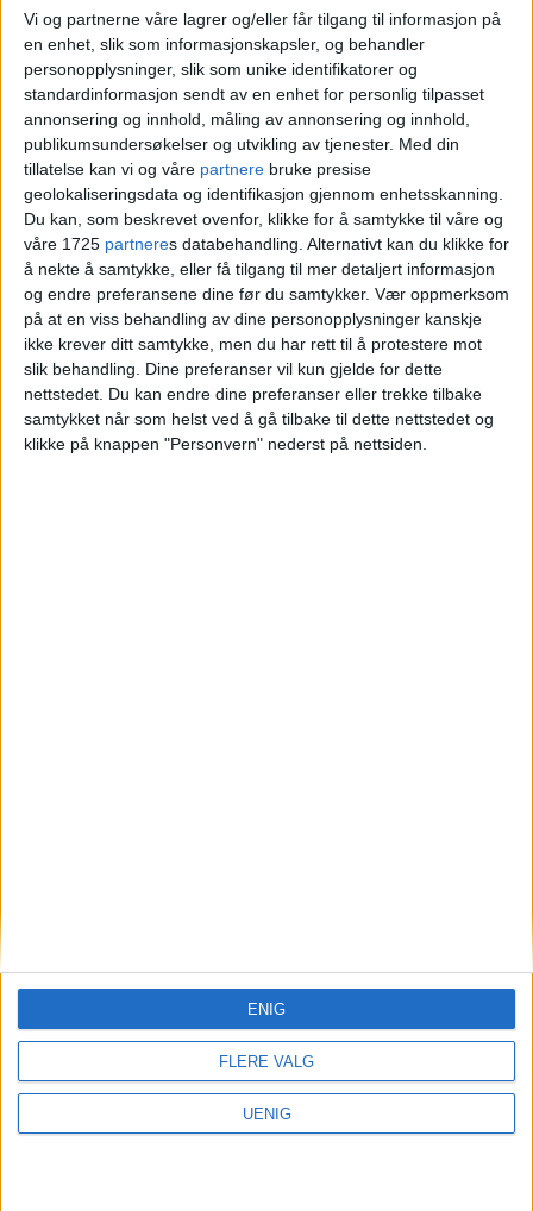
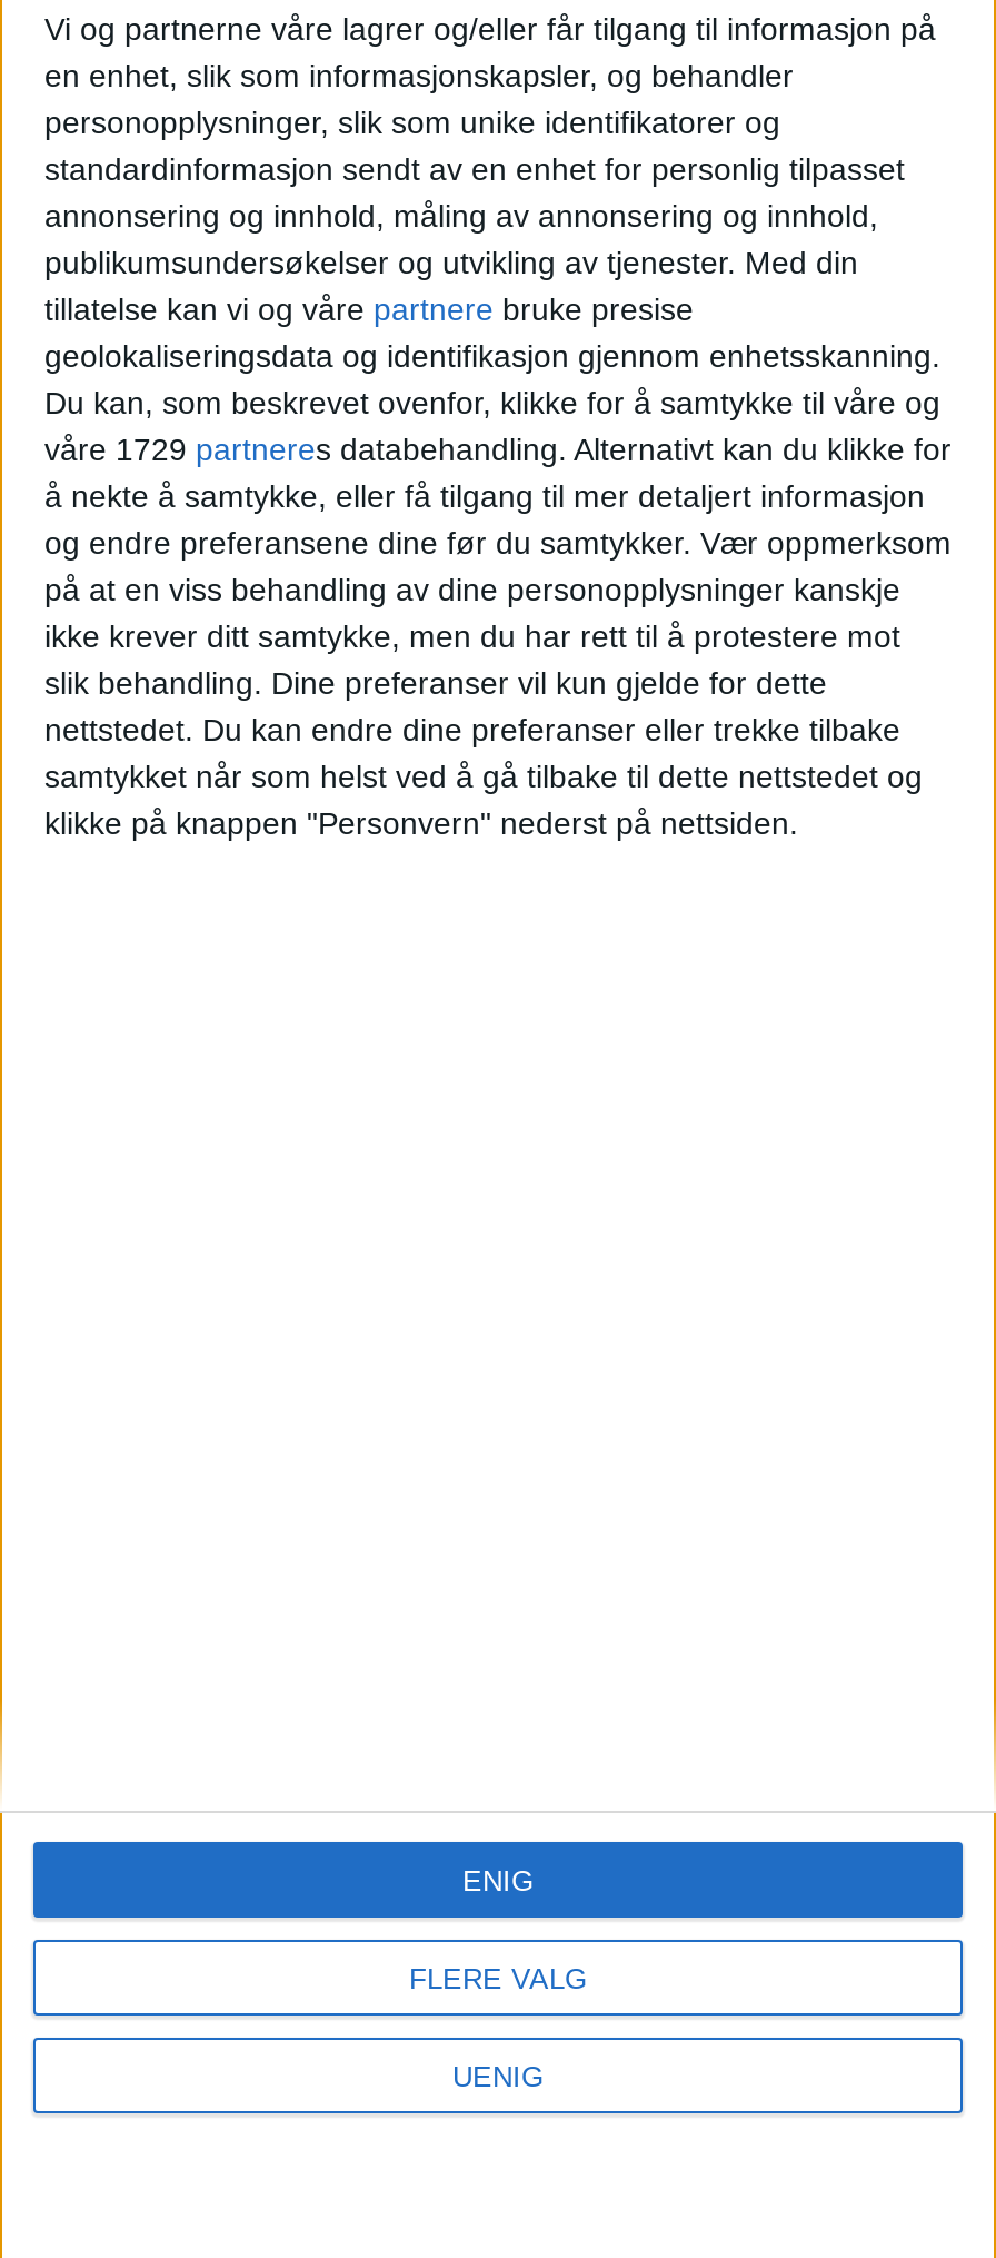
- våre 1725 partneres databehandling. Alternativt kan du klikke for
+ våre 1729 partneres databehandling. Alternativt kan du klikke for
